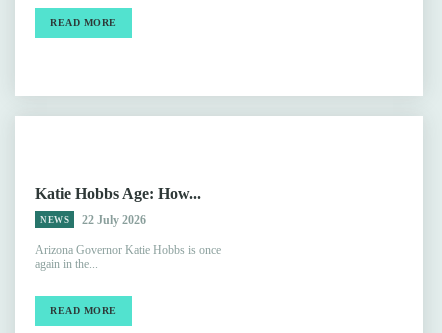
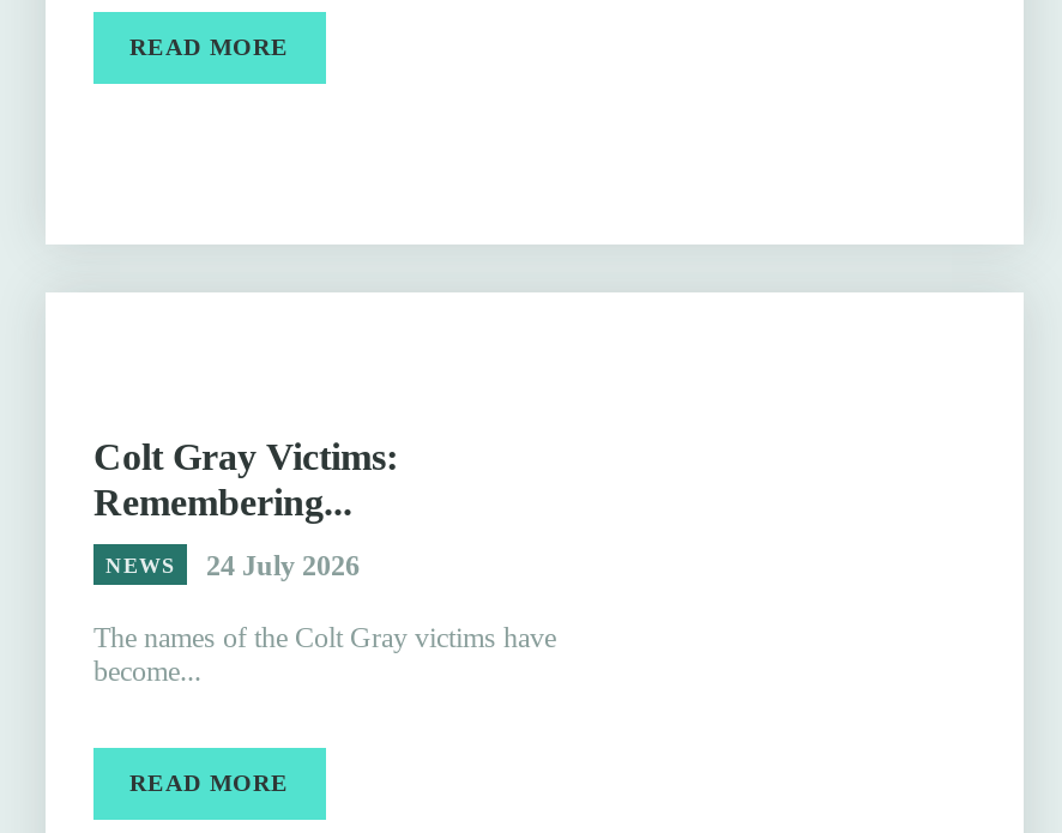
- Katie Hobbs Age: How...
+ Colt Gray Victims:
+ Remembering...

- NEWS 22 July 2026
+ NEWS 24 July 2026

- Arizona Governor Katie Hobbs is once
- again in the...
+ The names of the Colt Gray victims have
+ become...
